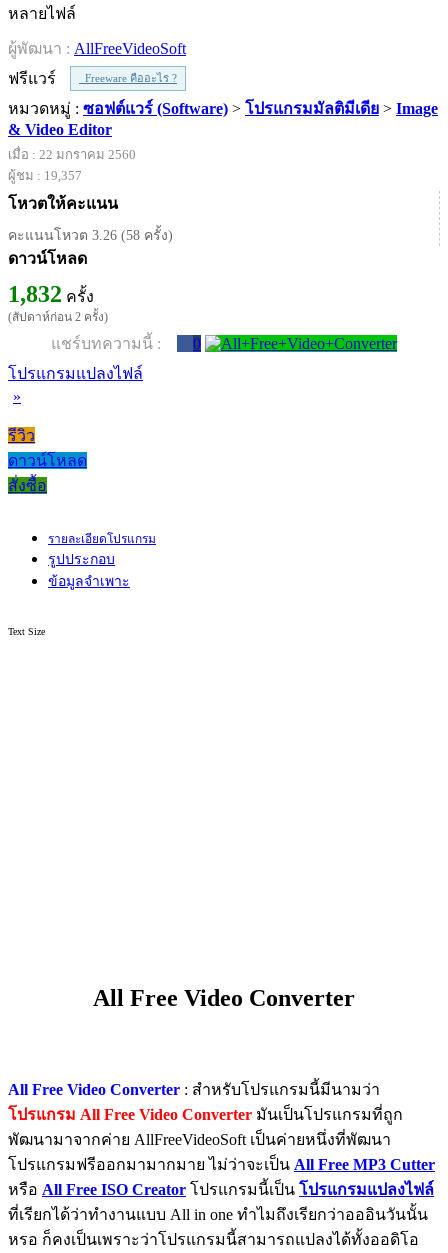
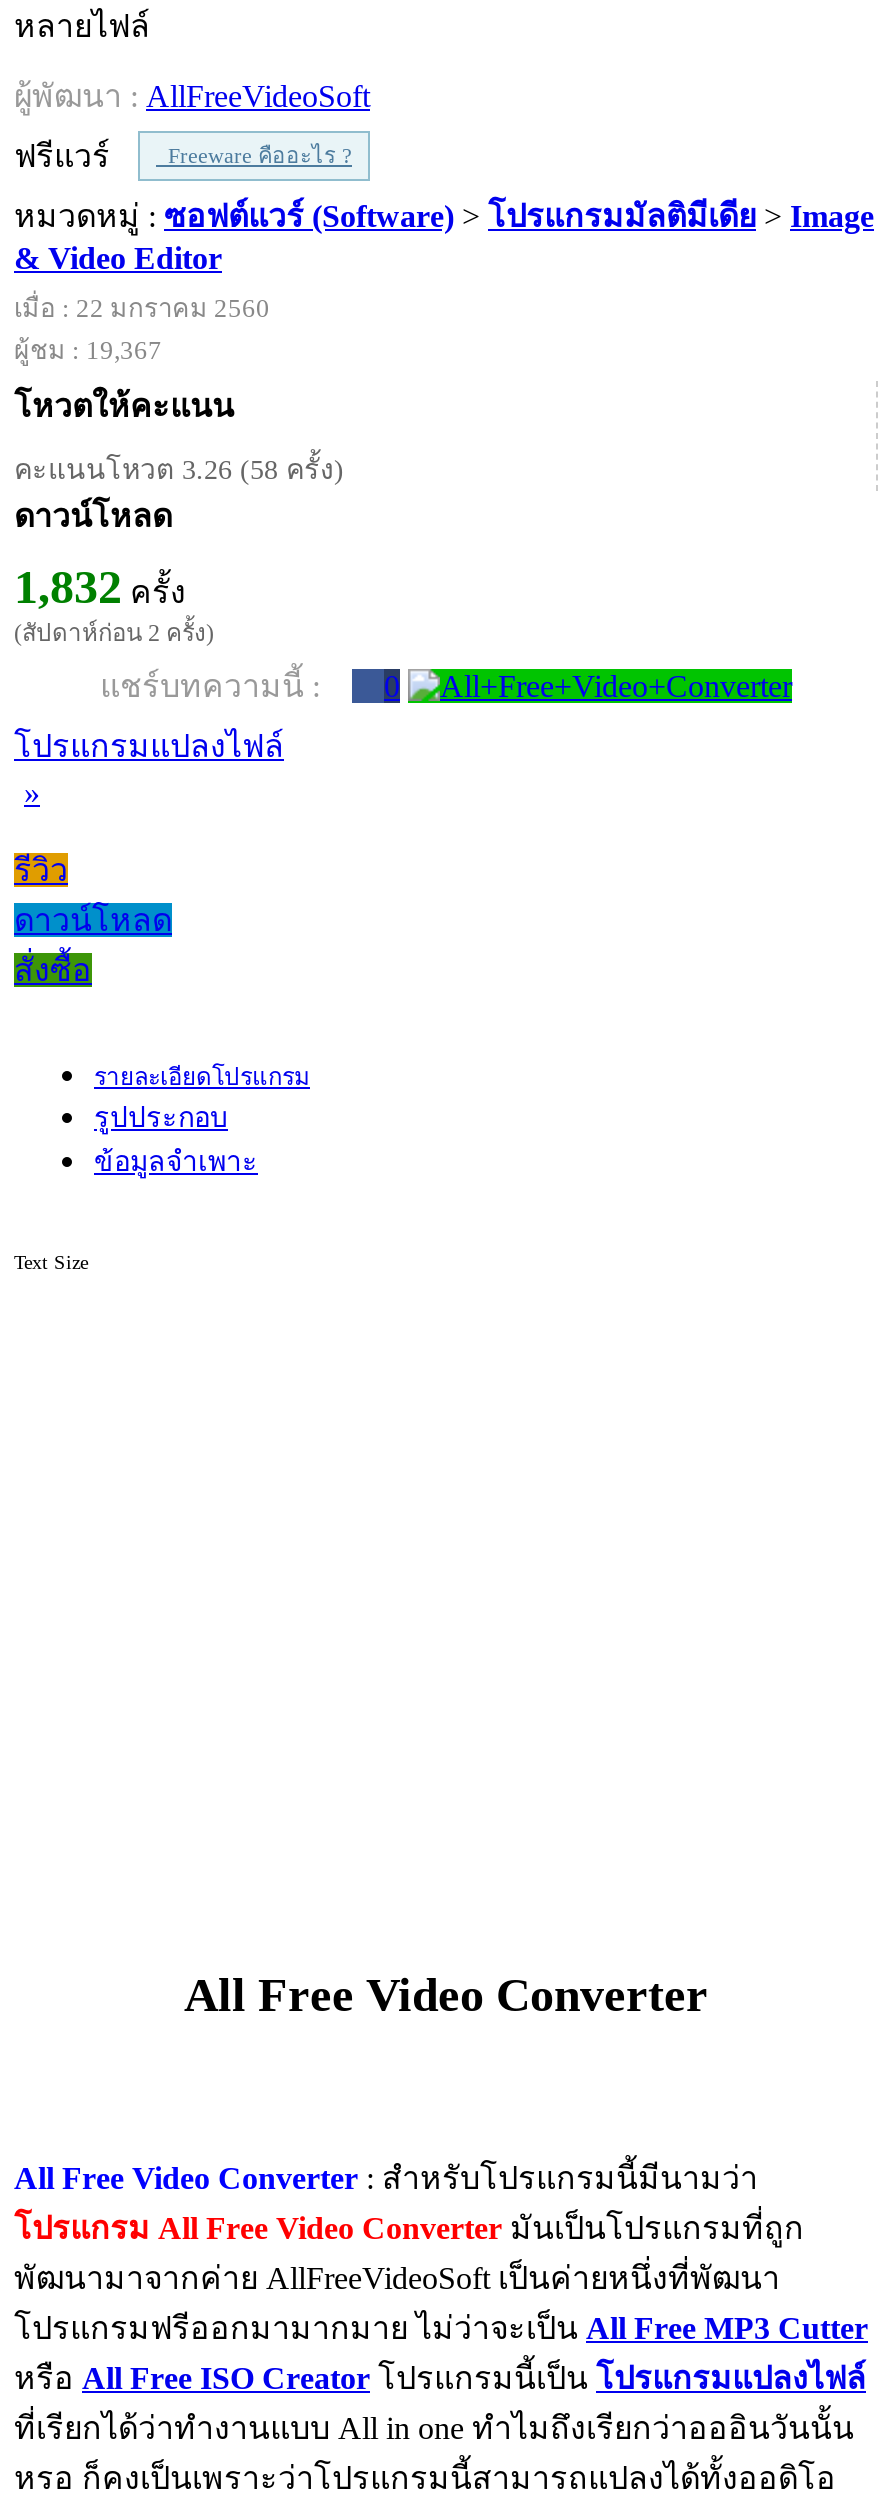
- ผู้ชม : 19,357
+ ผู้ชม : 19,367
